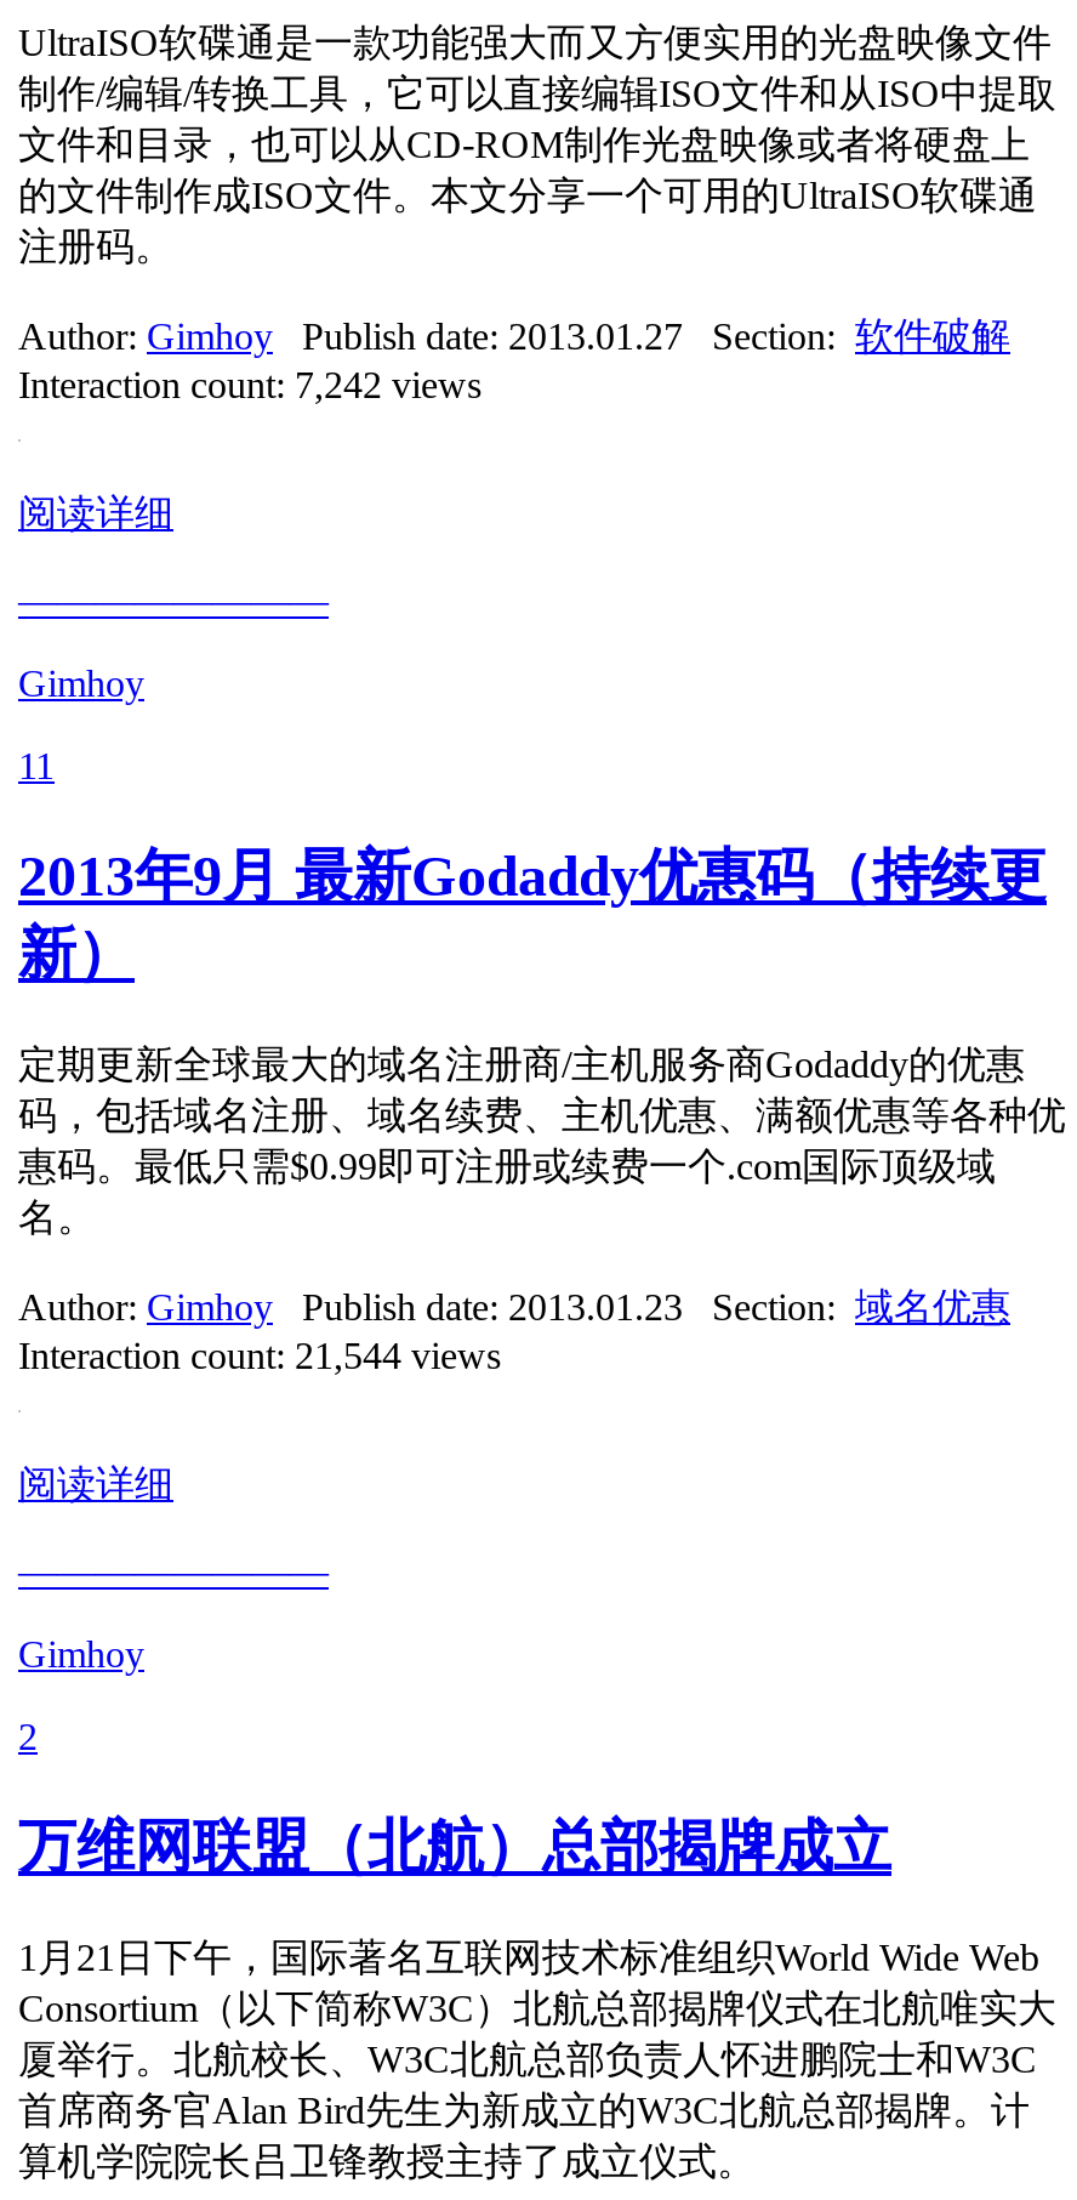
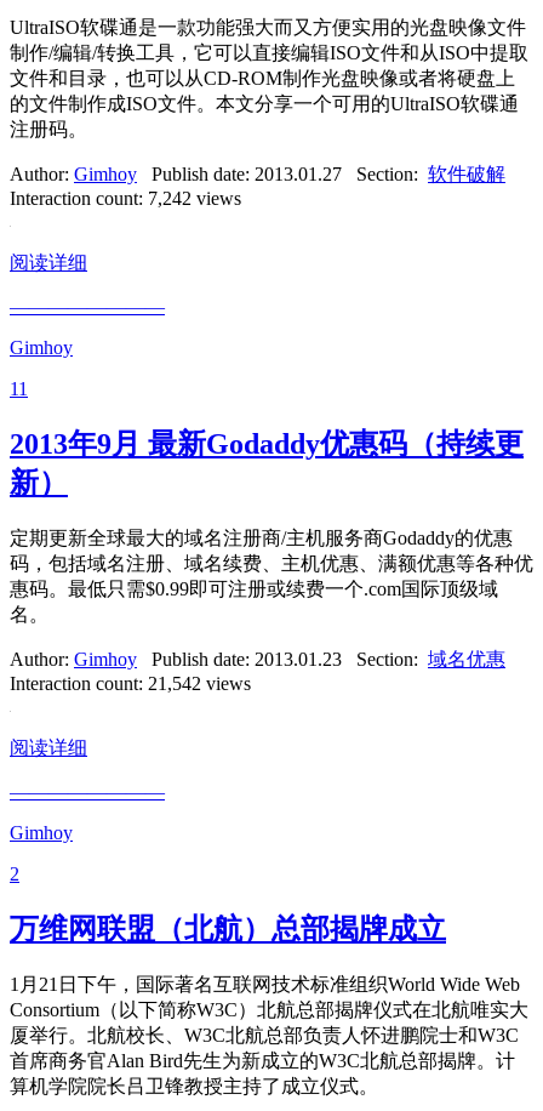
- Interaction count: 21,544 views
+ Interaction count: 21,542 views
